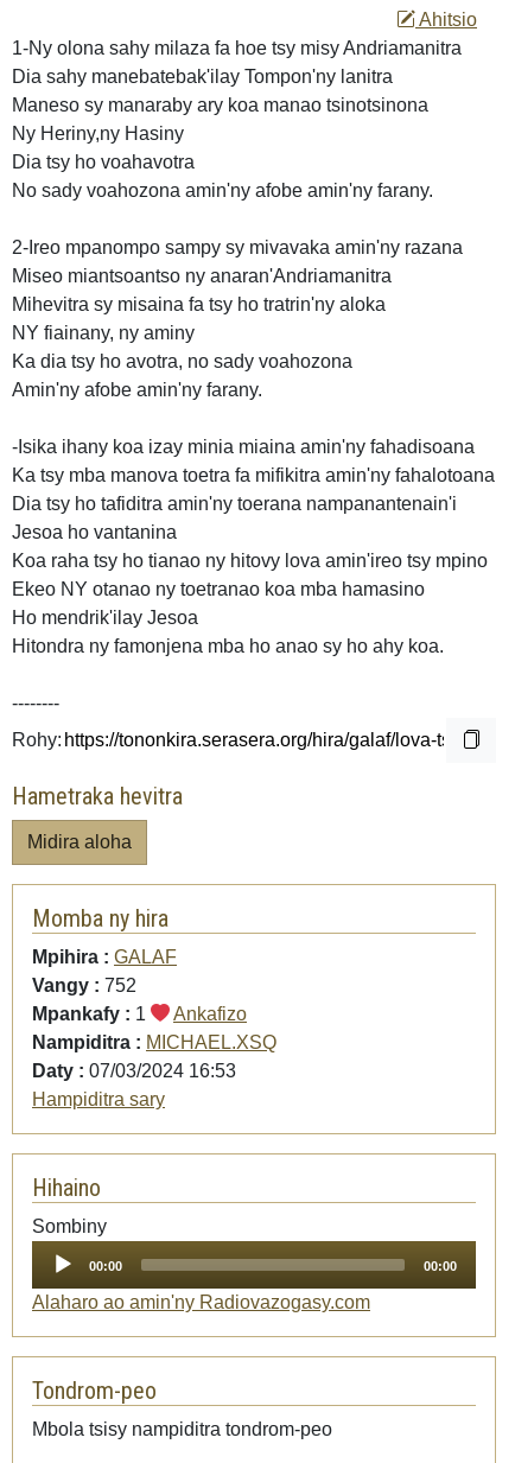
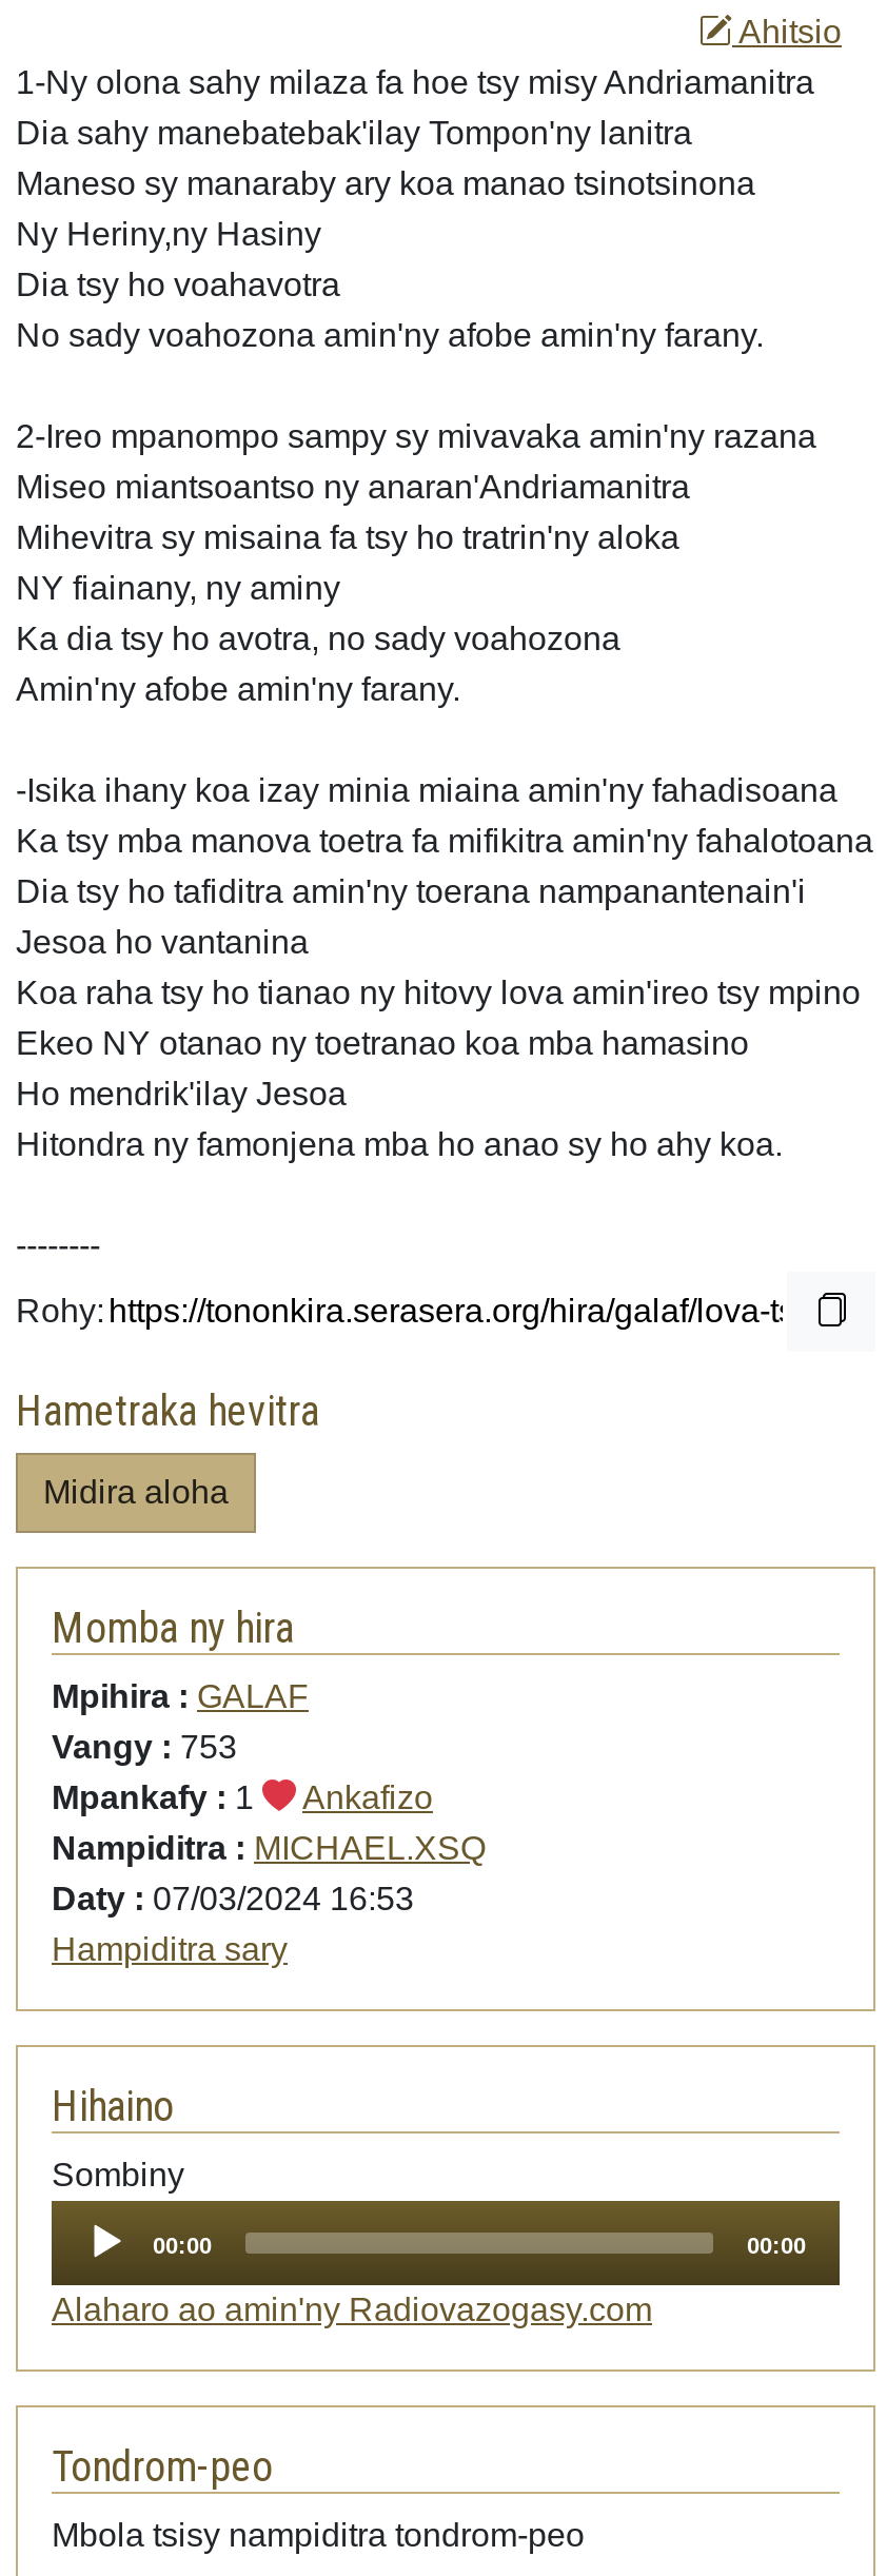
- Vangy : 752
+ Vangy : 753
